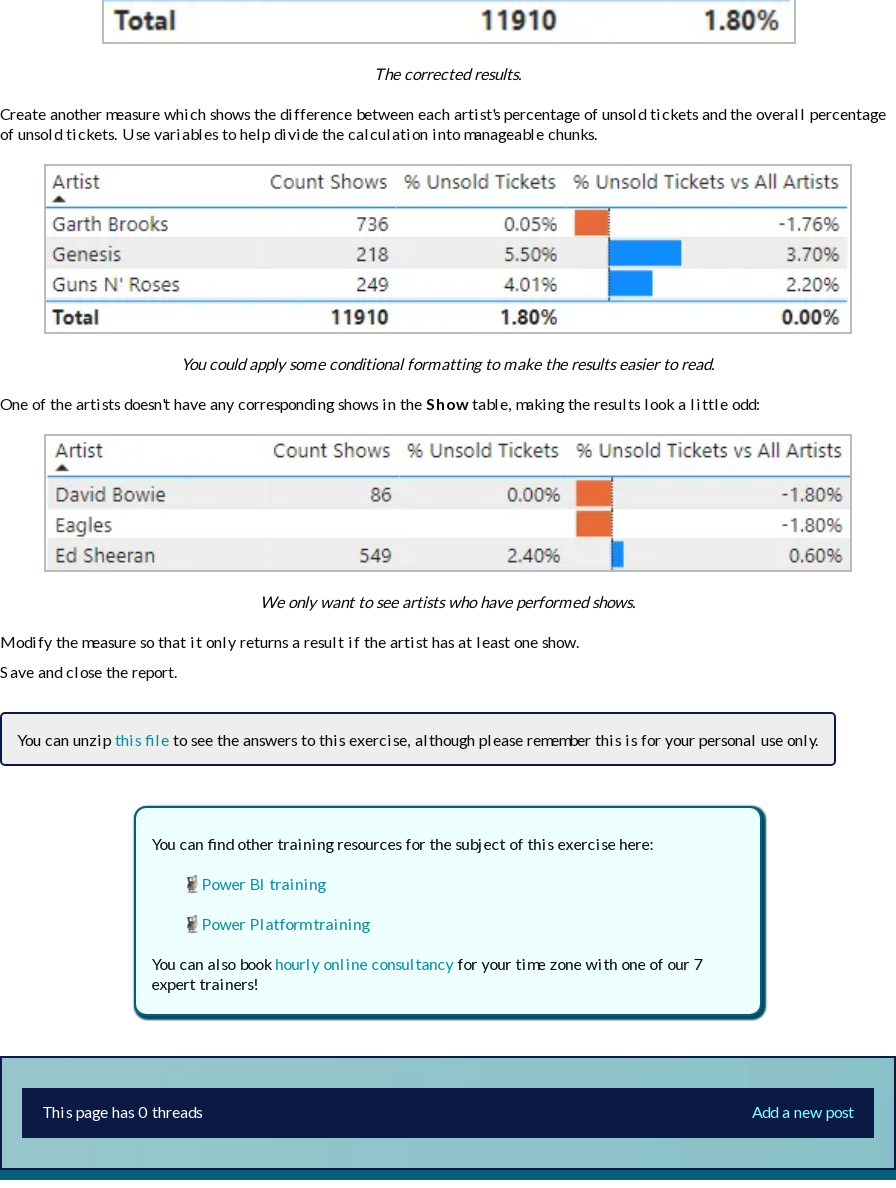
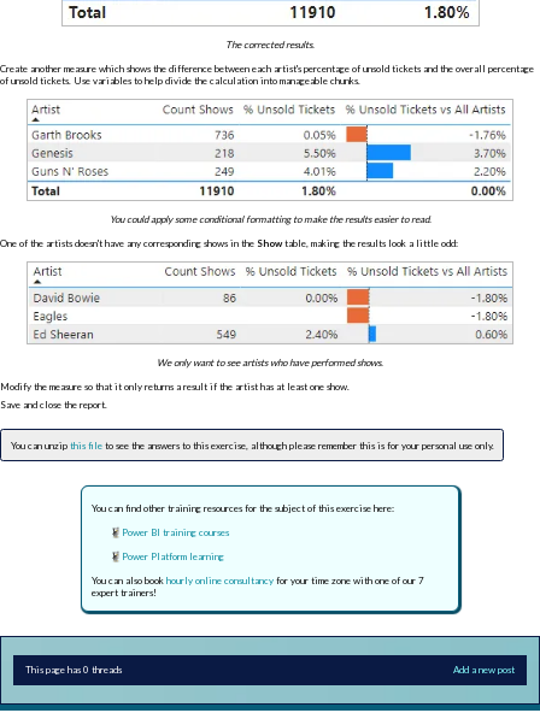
- Power BI training
+ Power BI training courses

- Power Platform training
+ Power Platform learning
